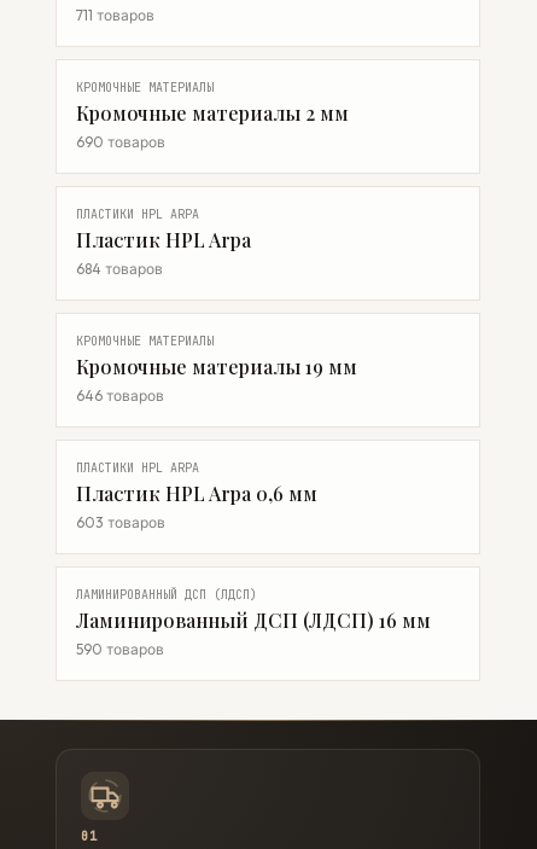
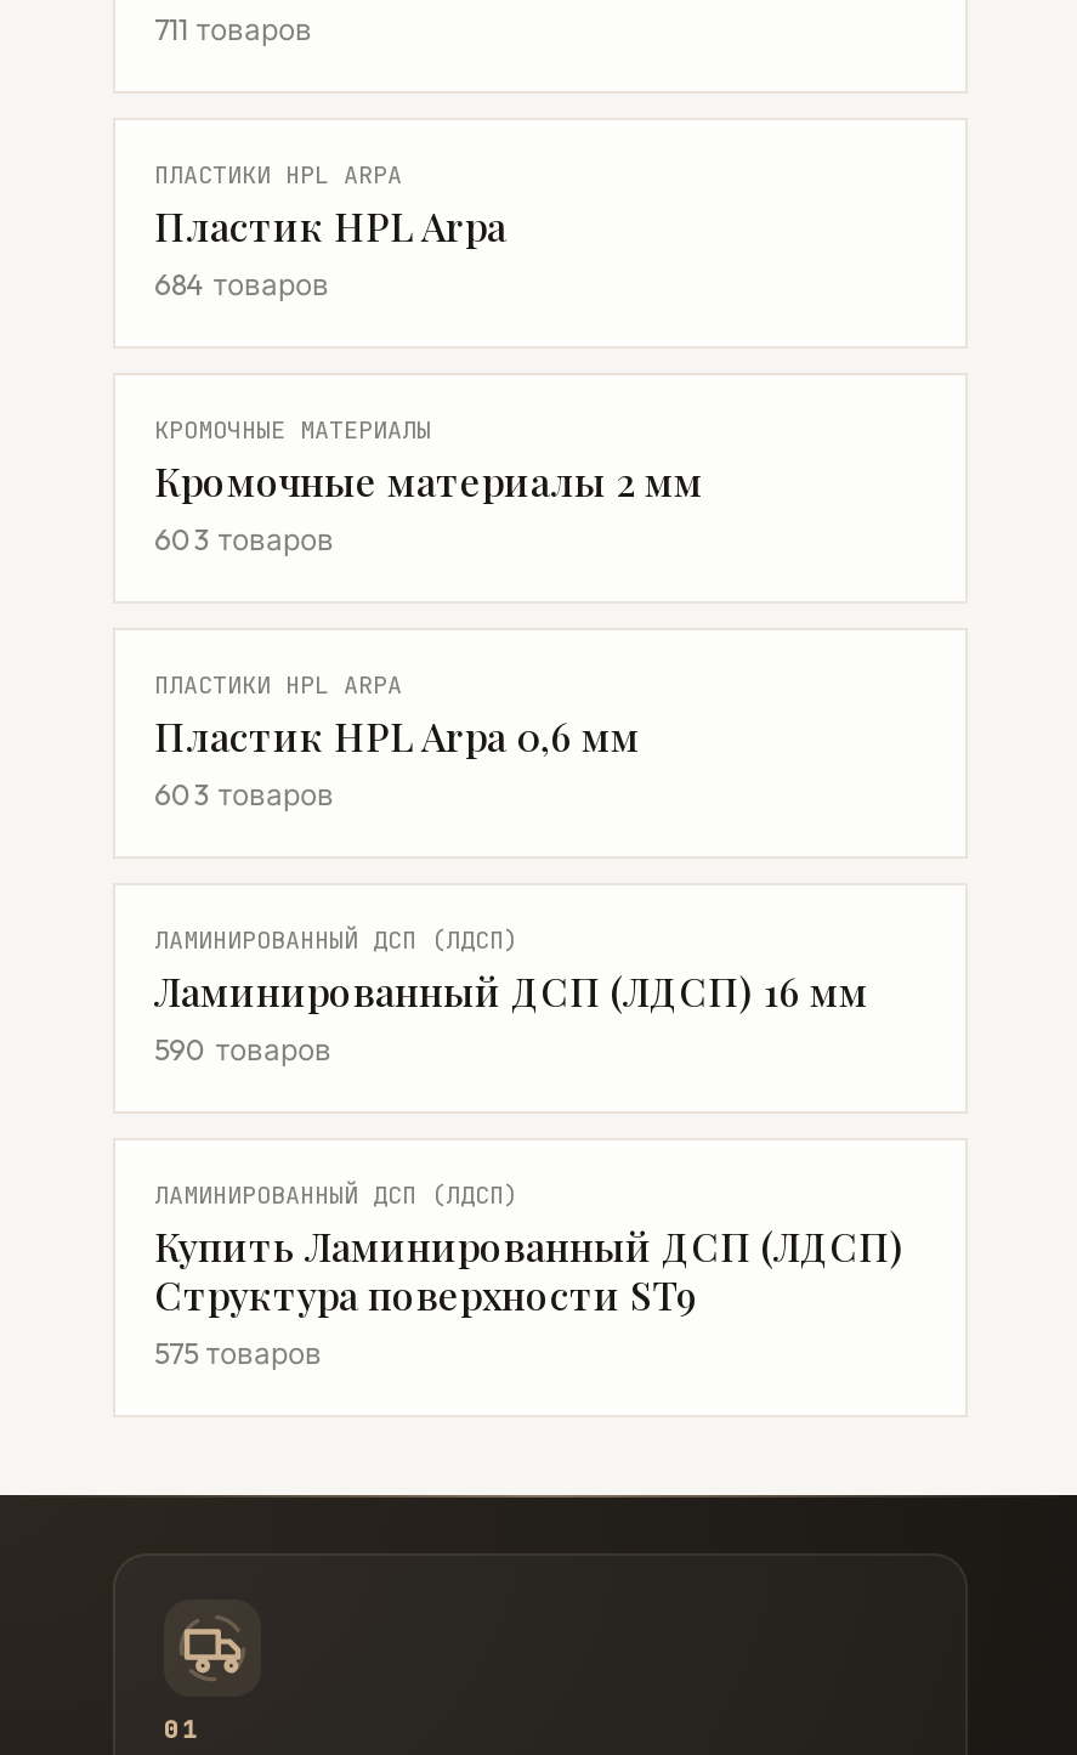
- КРОМОЧНЫЕ МАТЕРИАЛЫ
- 690 товаров

moved down: Кромочные материалы 2 мм

moved up: ПЛАСТИКИ HPL ARPA | 684 товаров | КРОМОЧНЫЕ МАТЕРИАЛЫ

- Кромочные материалы 19 мм

- 646 товаров
+ 603 товаров

moved up: ПЛАСТИКИ HPL ARPA | 603 товаров | ЛАМИНИРОВАННЫЙ ДСП (ЛДСП) | Ламинированный ДСП (ЛДСП) 16 мм | 590 товаров

+ ЛАМИНИРОВАННЫЙ ДСП (ЛДСП)
+ Купить Ламинированный ДСП (ЛДСП)
+ Структура поверхности ST9
+ 575 товаров
